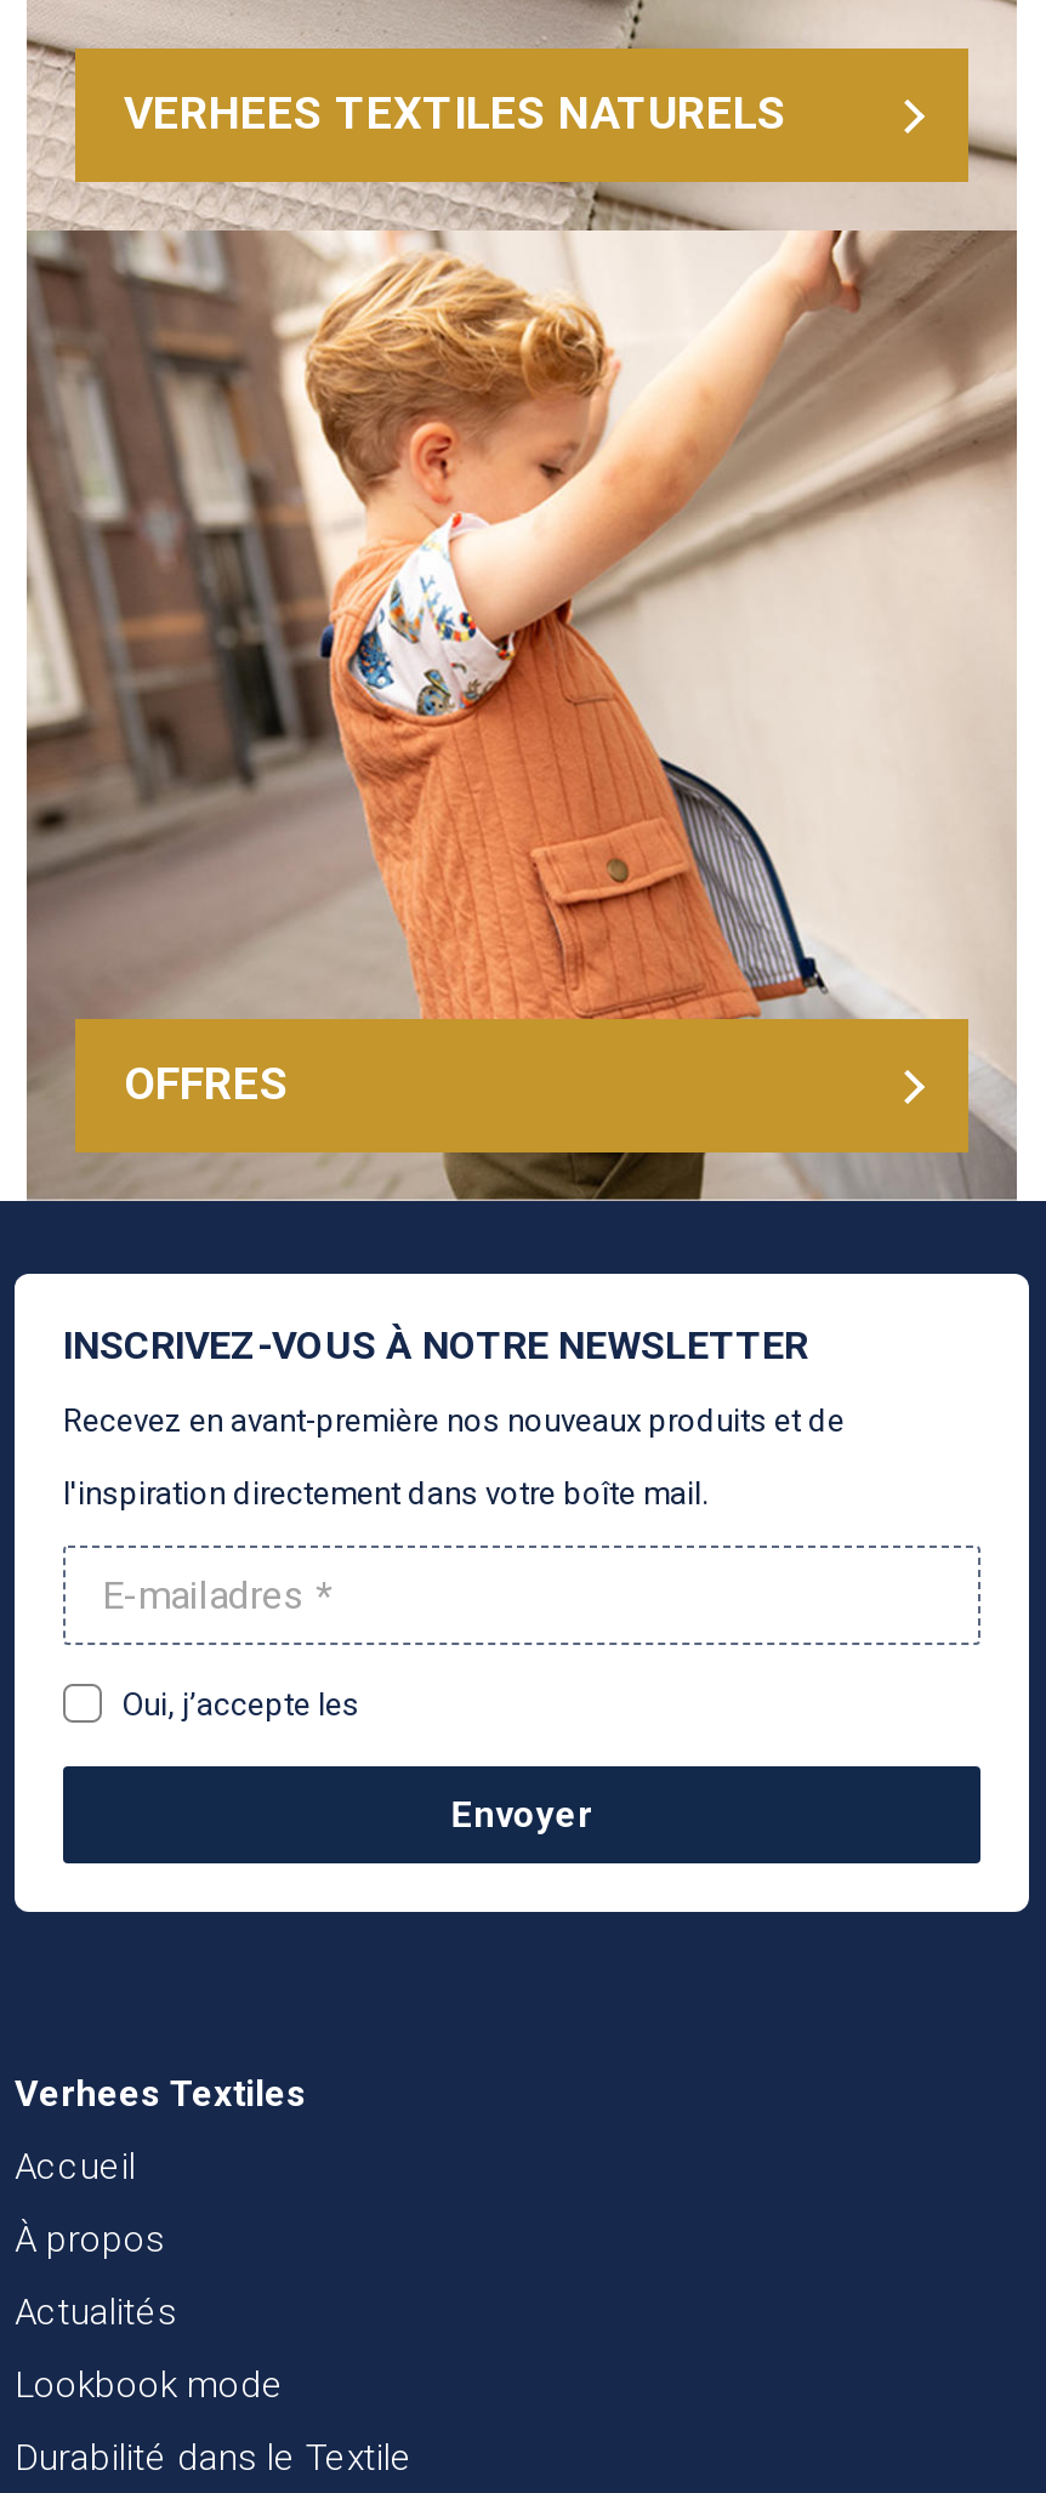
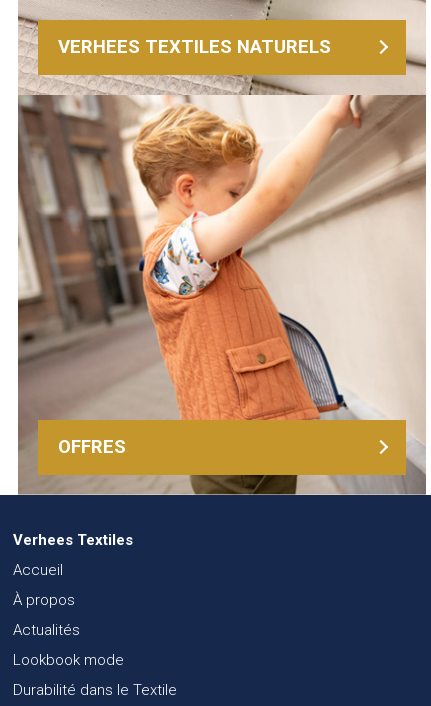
- [image]
- INSCRIVEZ-VOUS À NOTRE NEWSLETTER
- Recevez en avant-première nos nouveaux produits et de
- l'inspiration directement dans votre boîte mail.

- Oui, j’accepte les
- Envoyer
